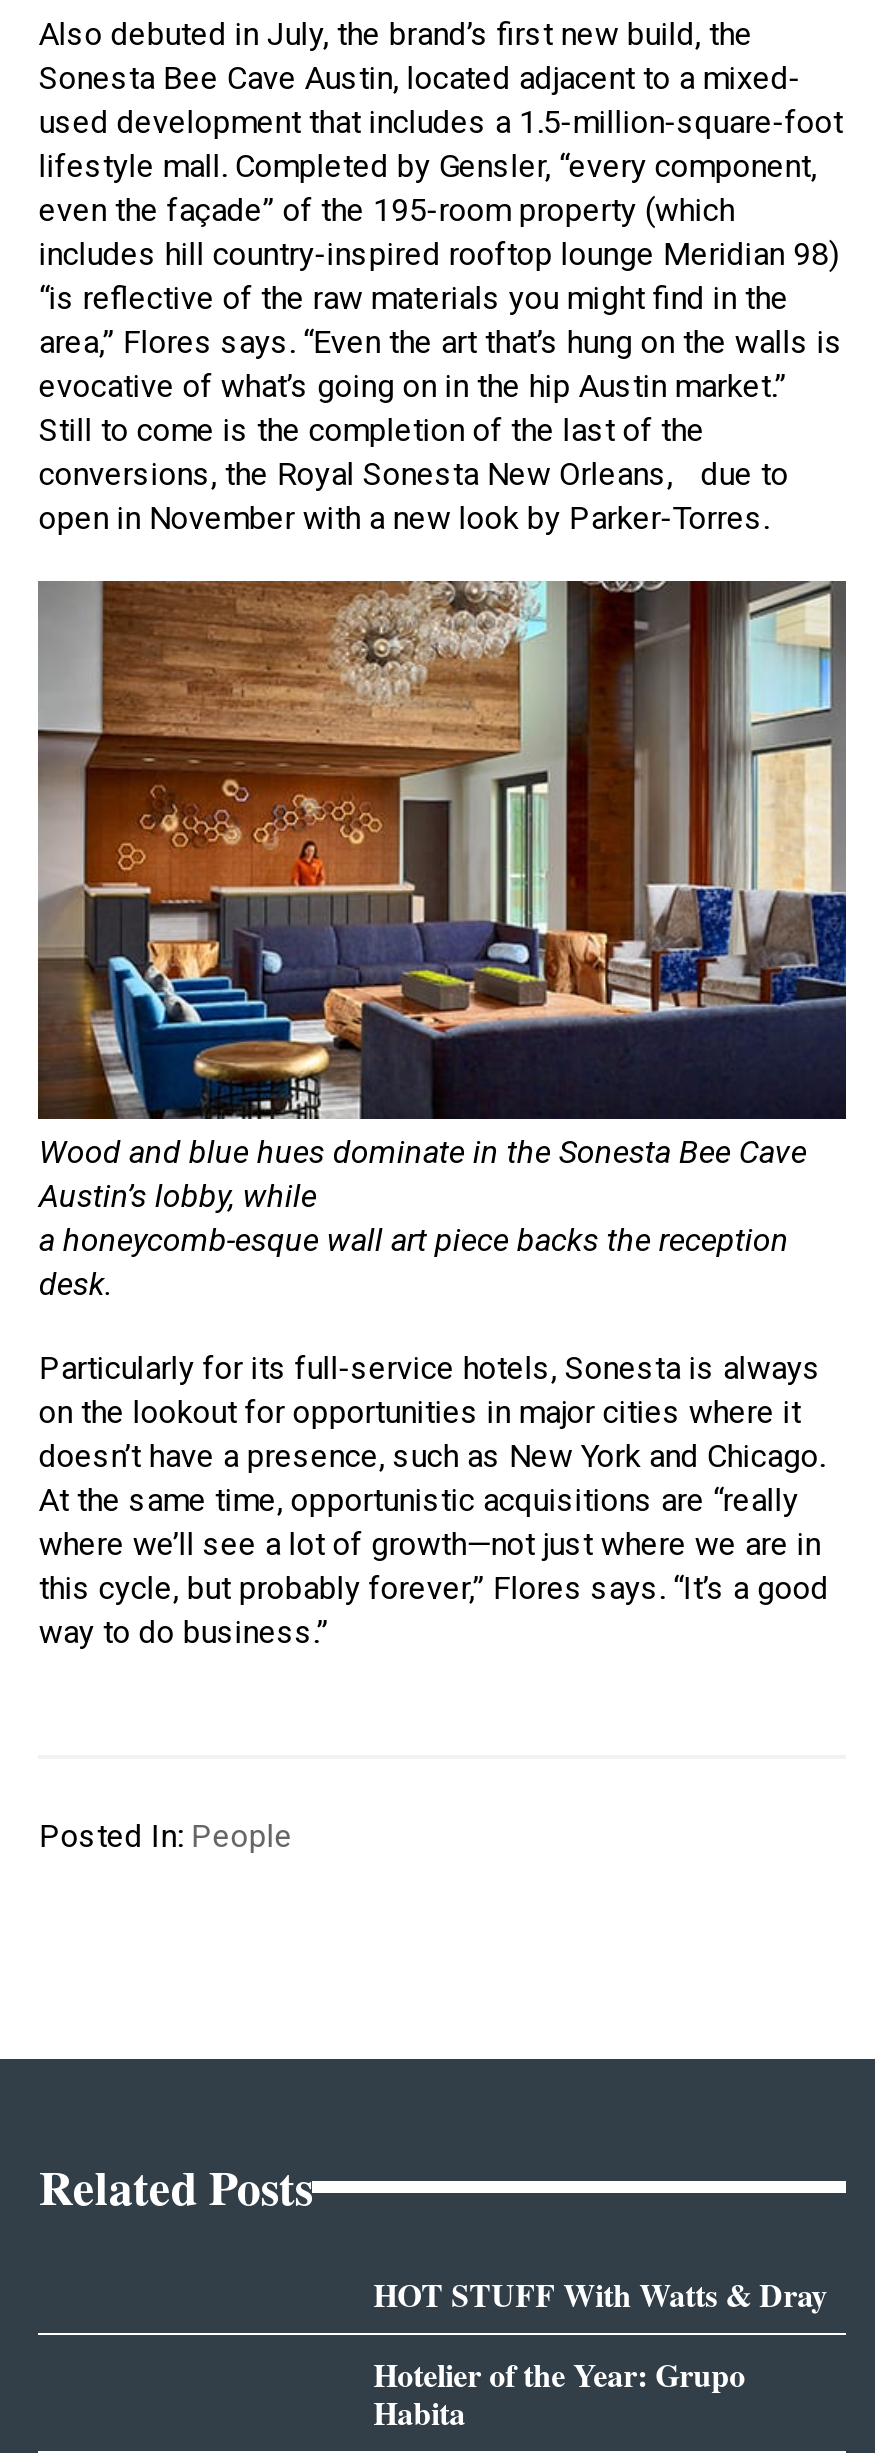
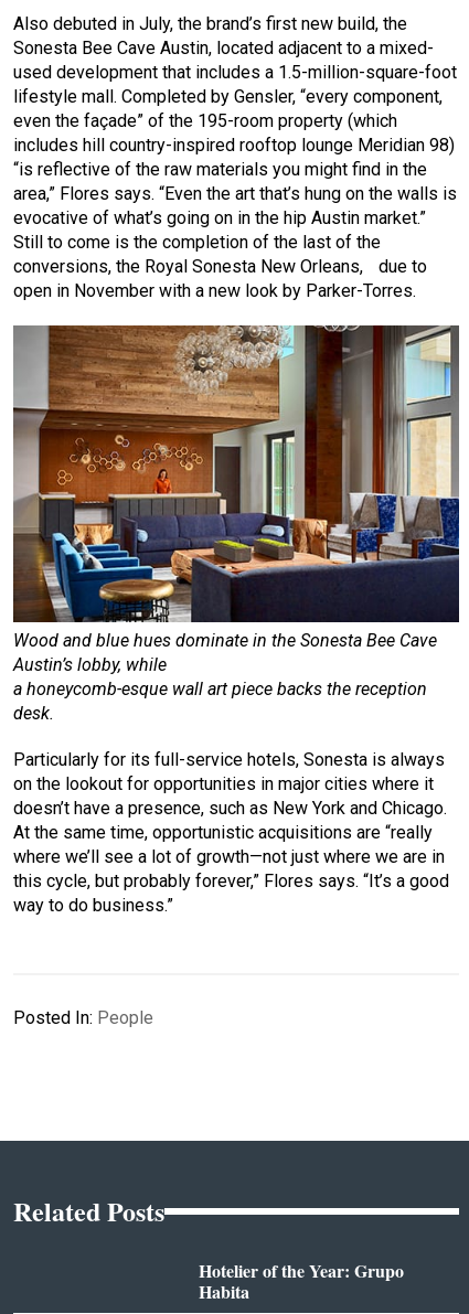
- HOT STUFF With Watts & Dray
